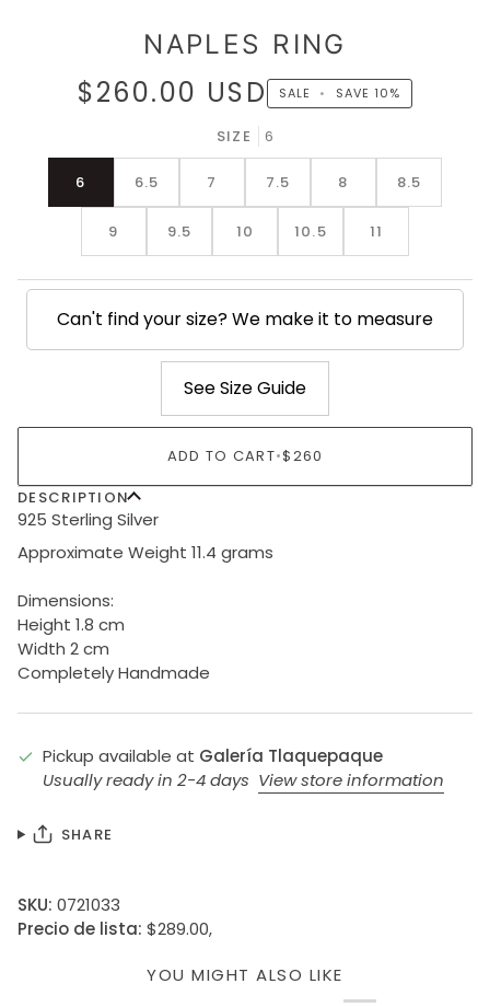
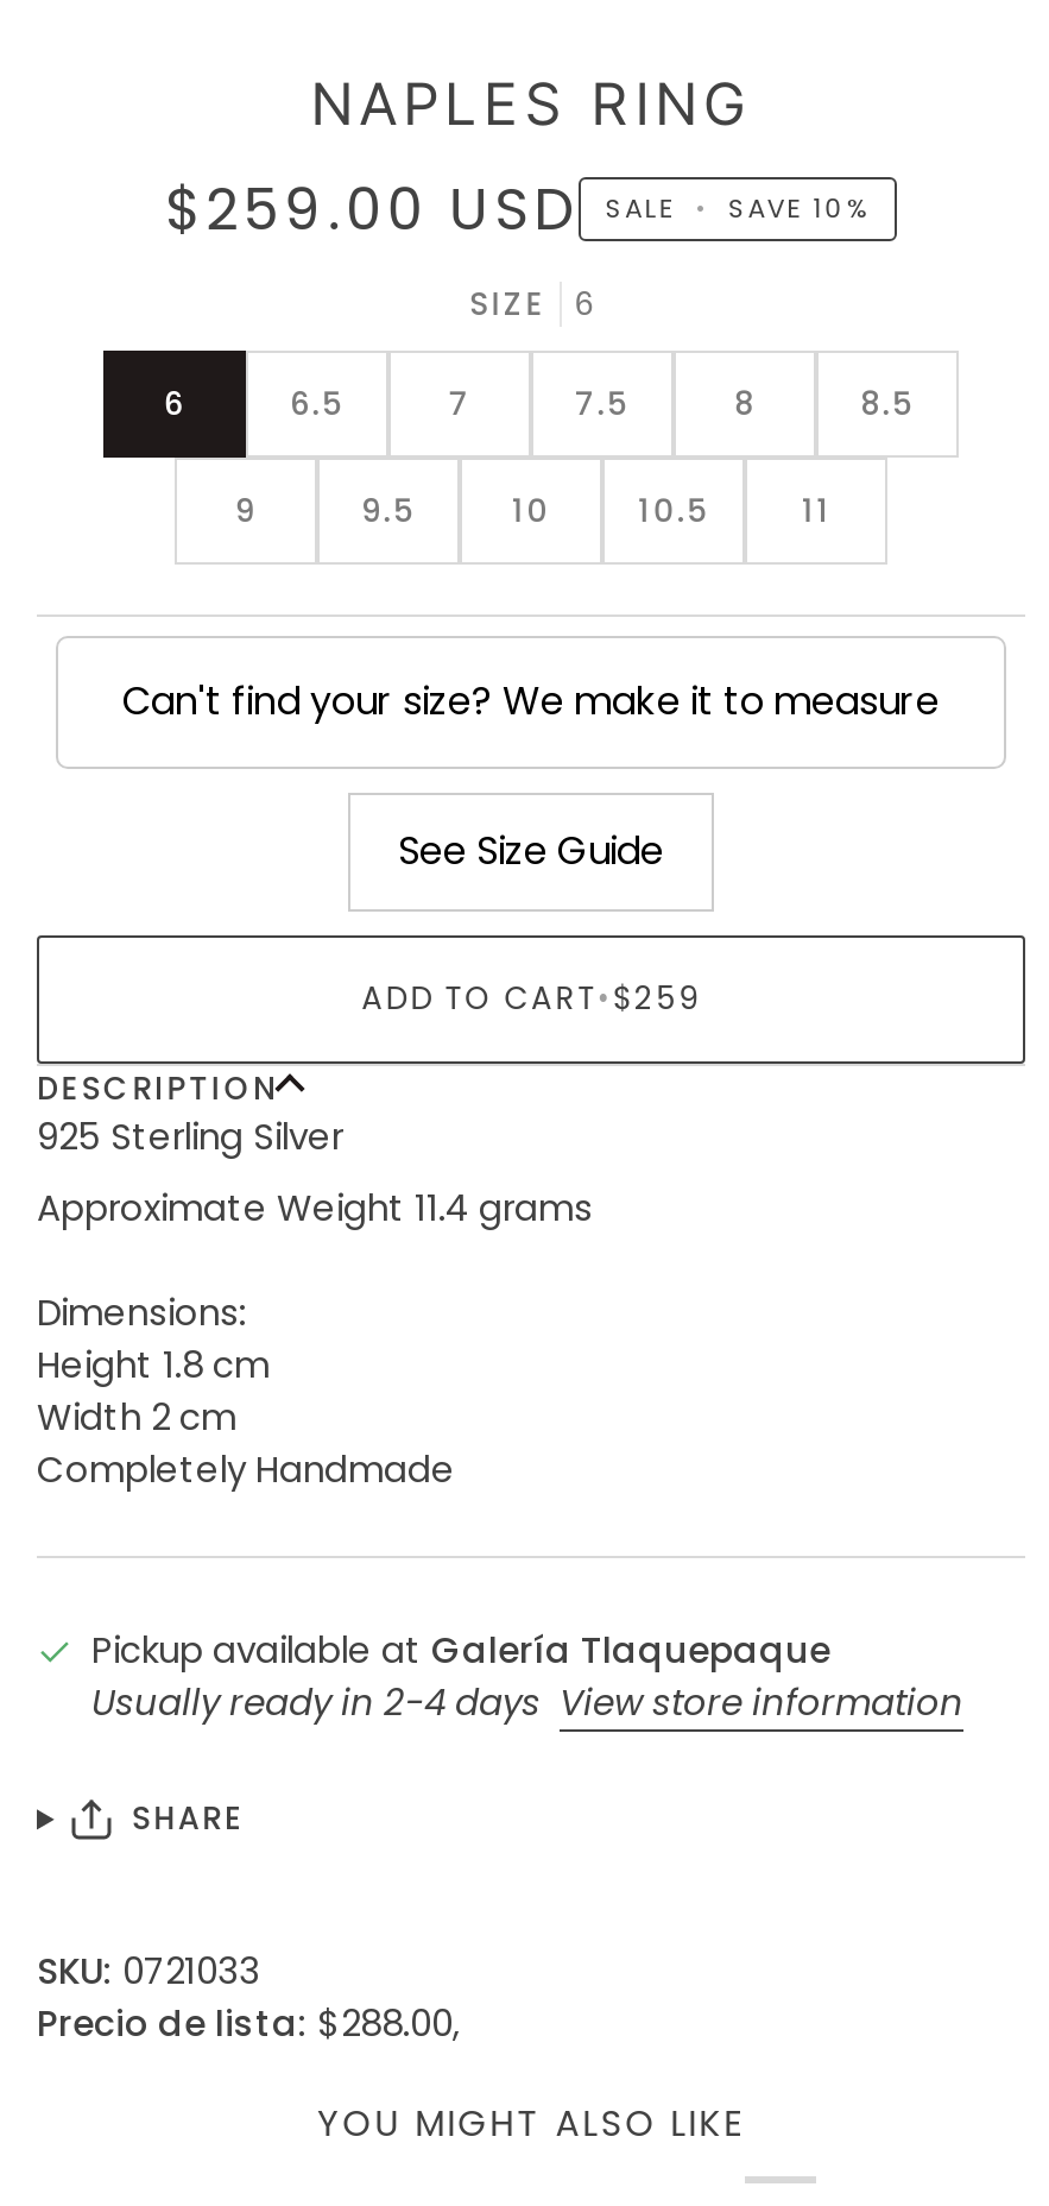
- $260.00 USD SALE • SAVE 10%
+ $259.00 USD SALE • SAVE 10%

- ADD TO CART•$260
+ ADD TO CART•$259

- Precio de lista: $289.00,
+ Precio de lista: $288.00,
